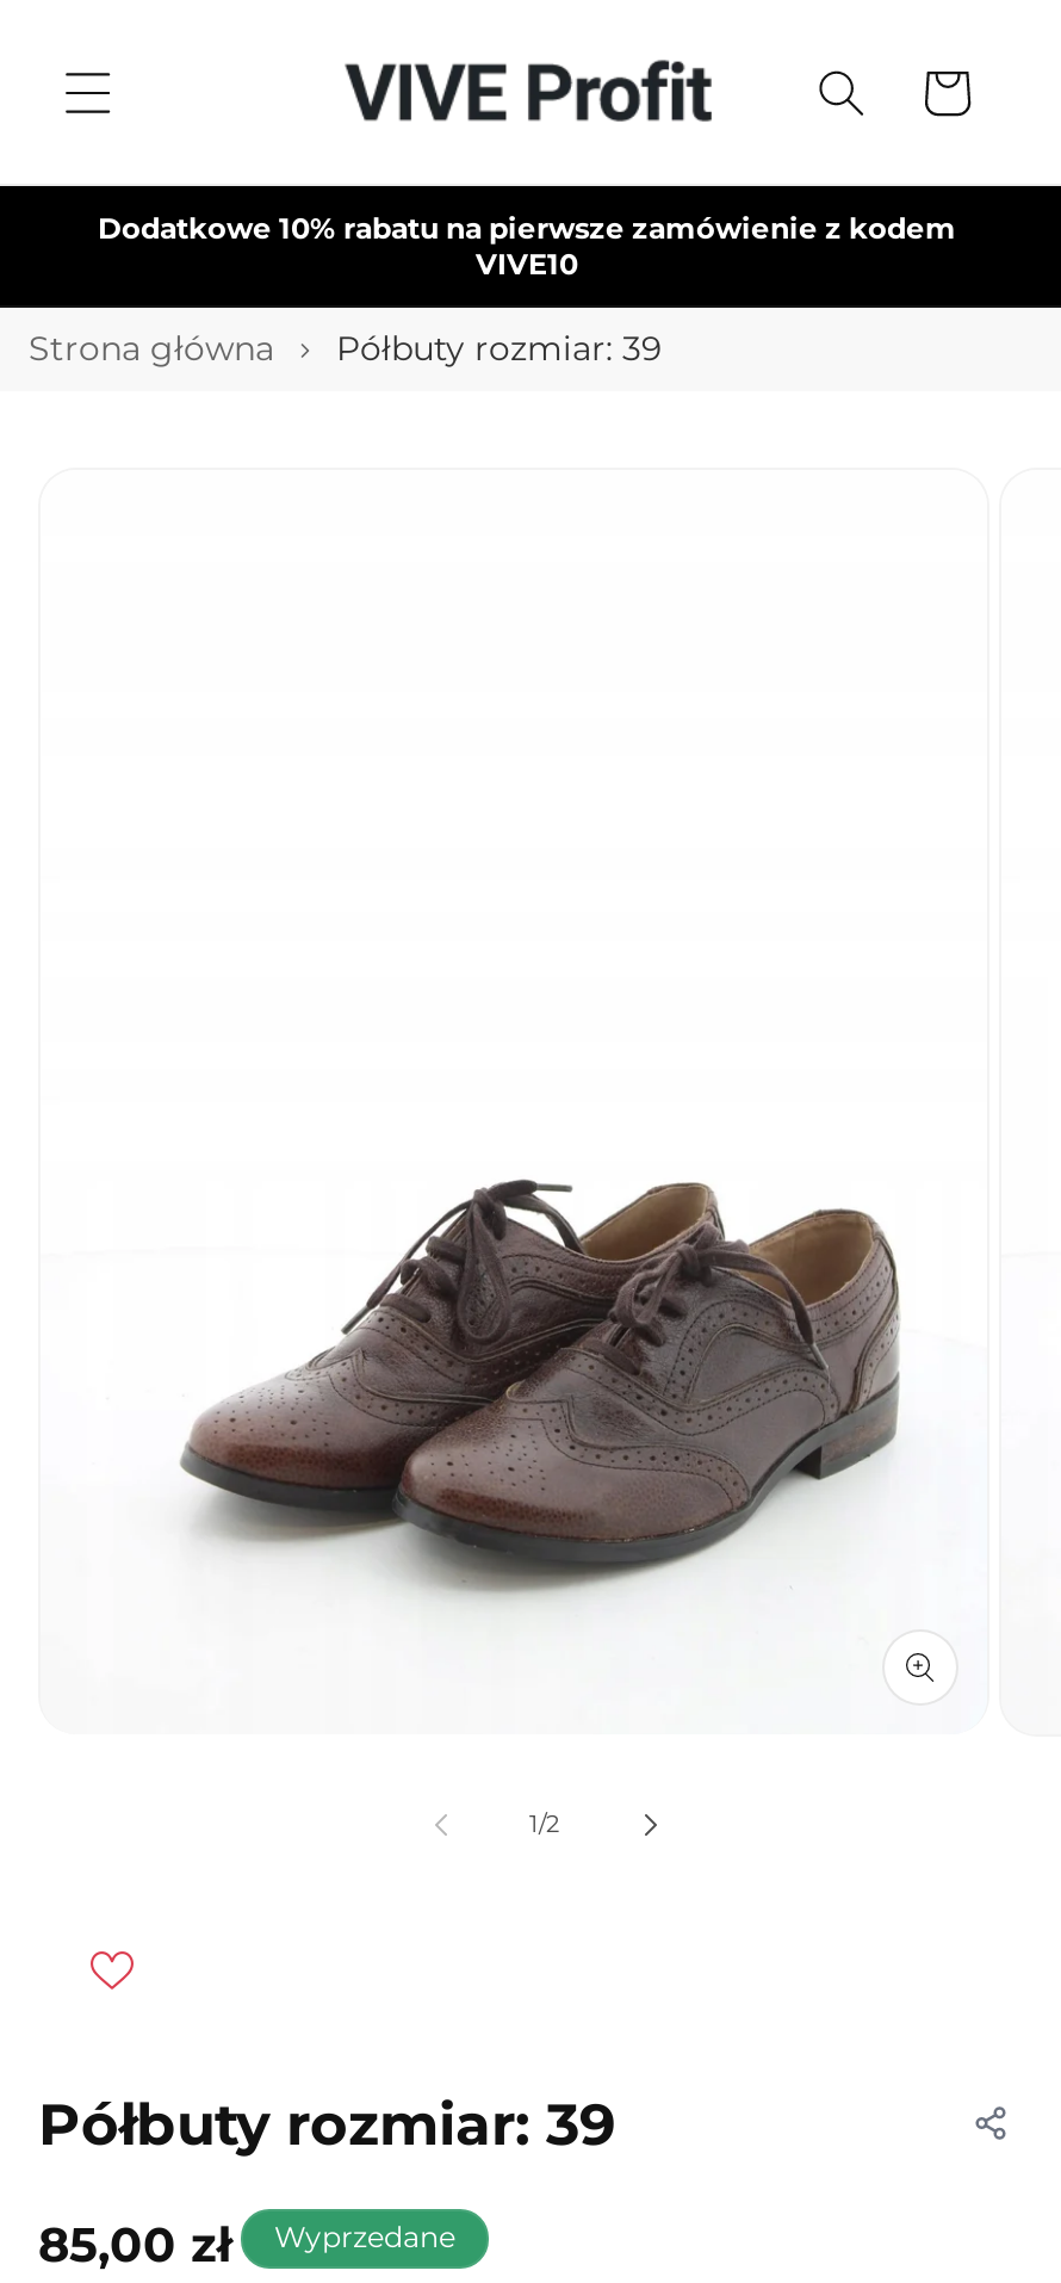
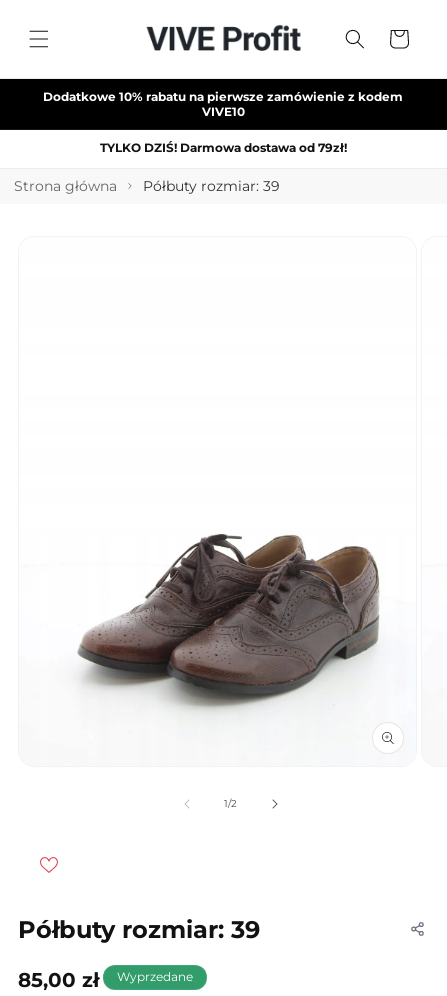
+ TYLKO DZIŚ! Darmowa dostawa od 79zł!
